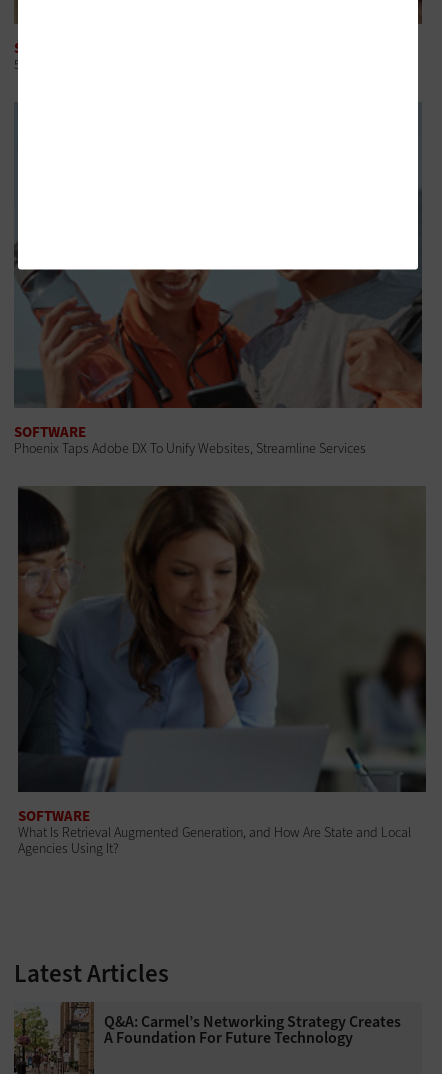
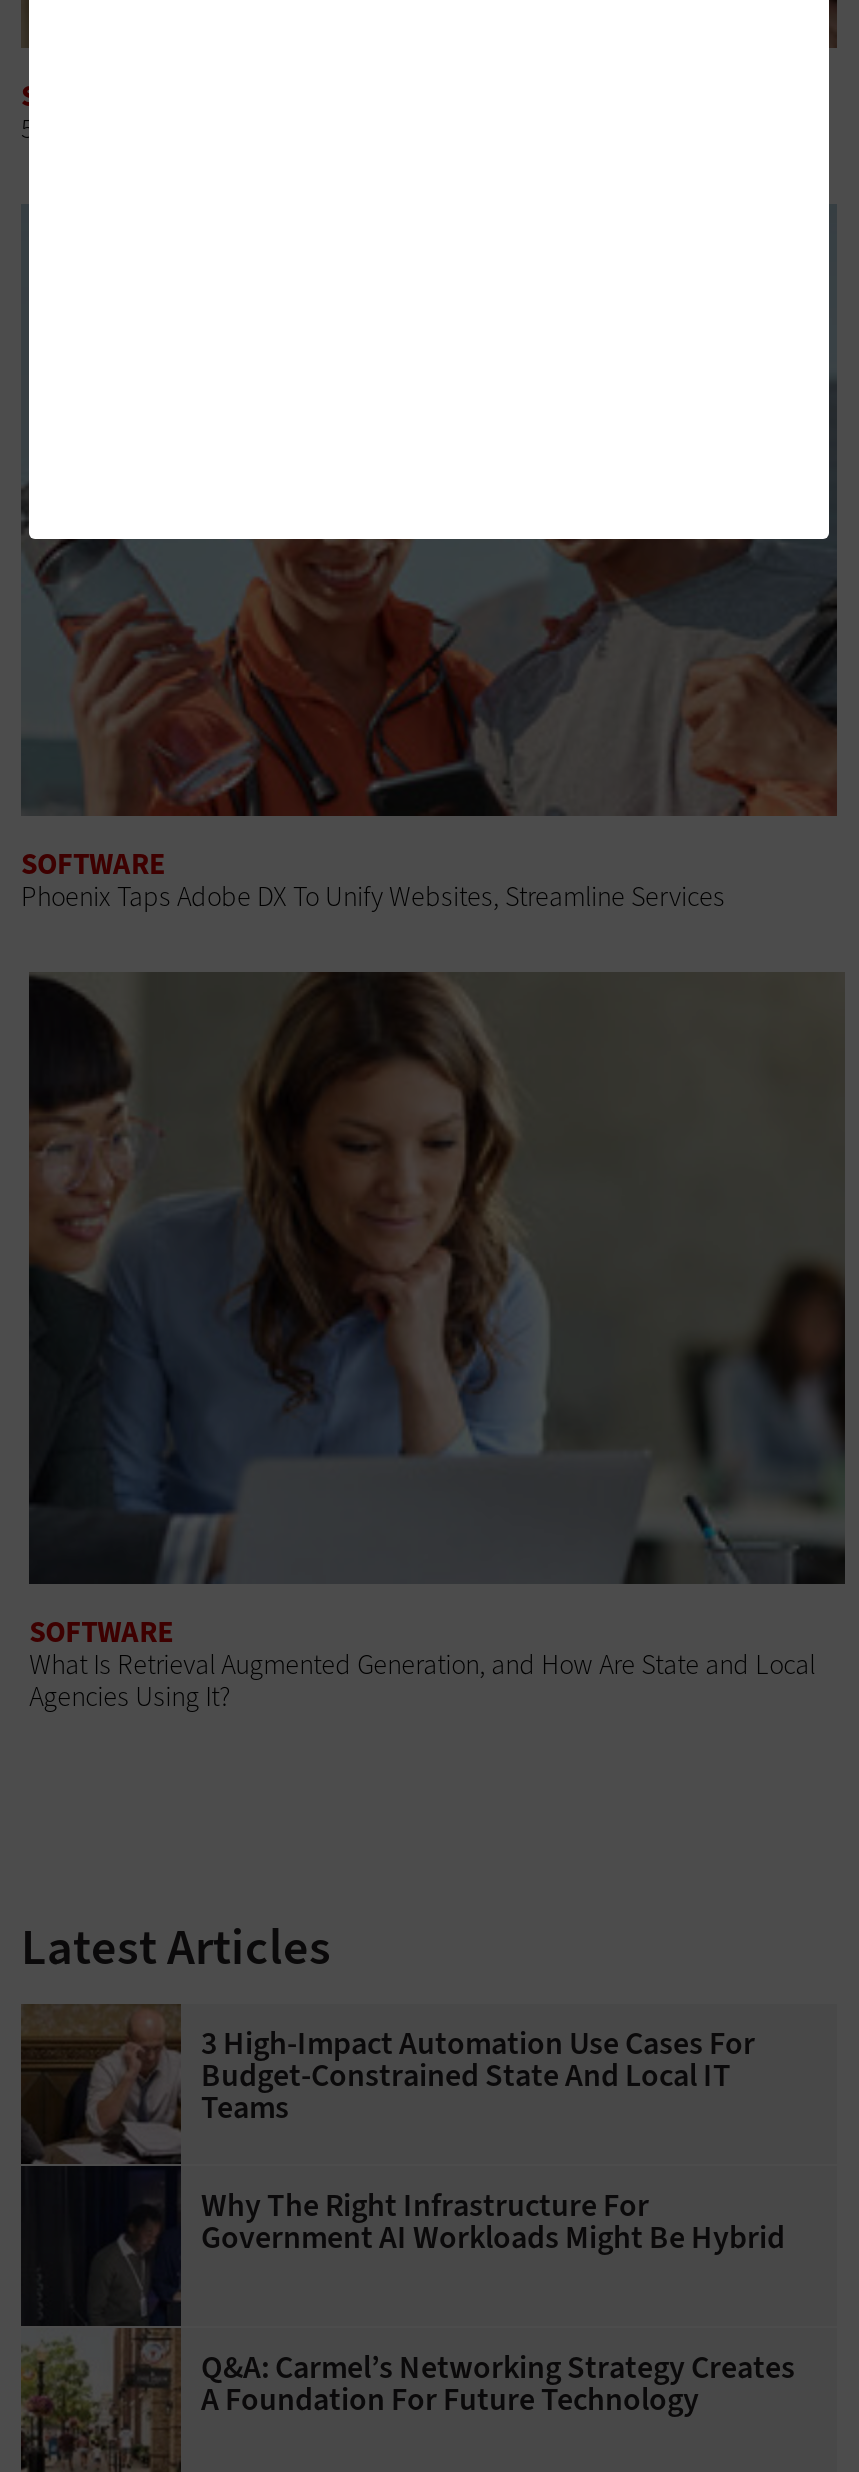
+ [image]
+ 3 High-Impact Automation Use Cases For
+ Budget-Constrained State And Local IT
+ Teams
+ Why The Right Infrastructure For
+ Government AI Workloads Might Be Hybrid
